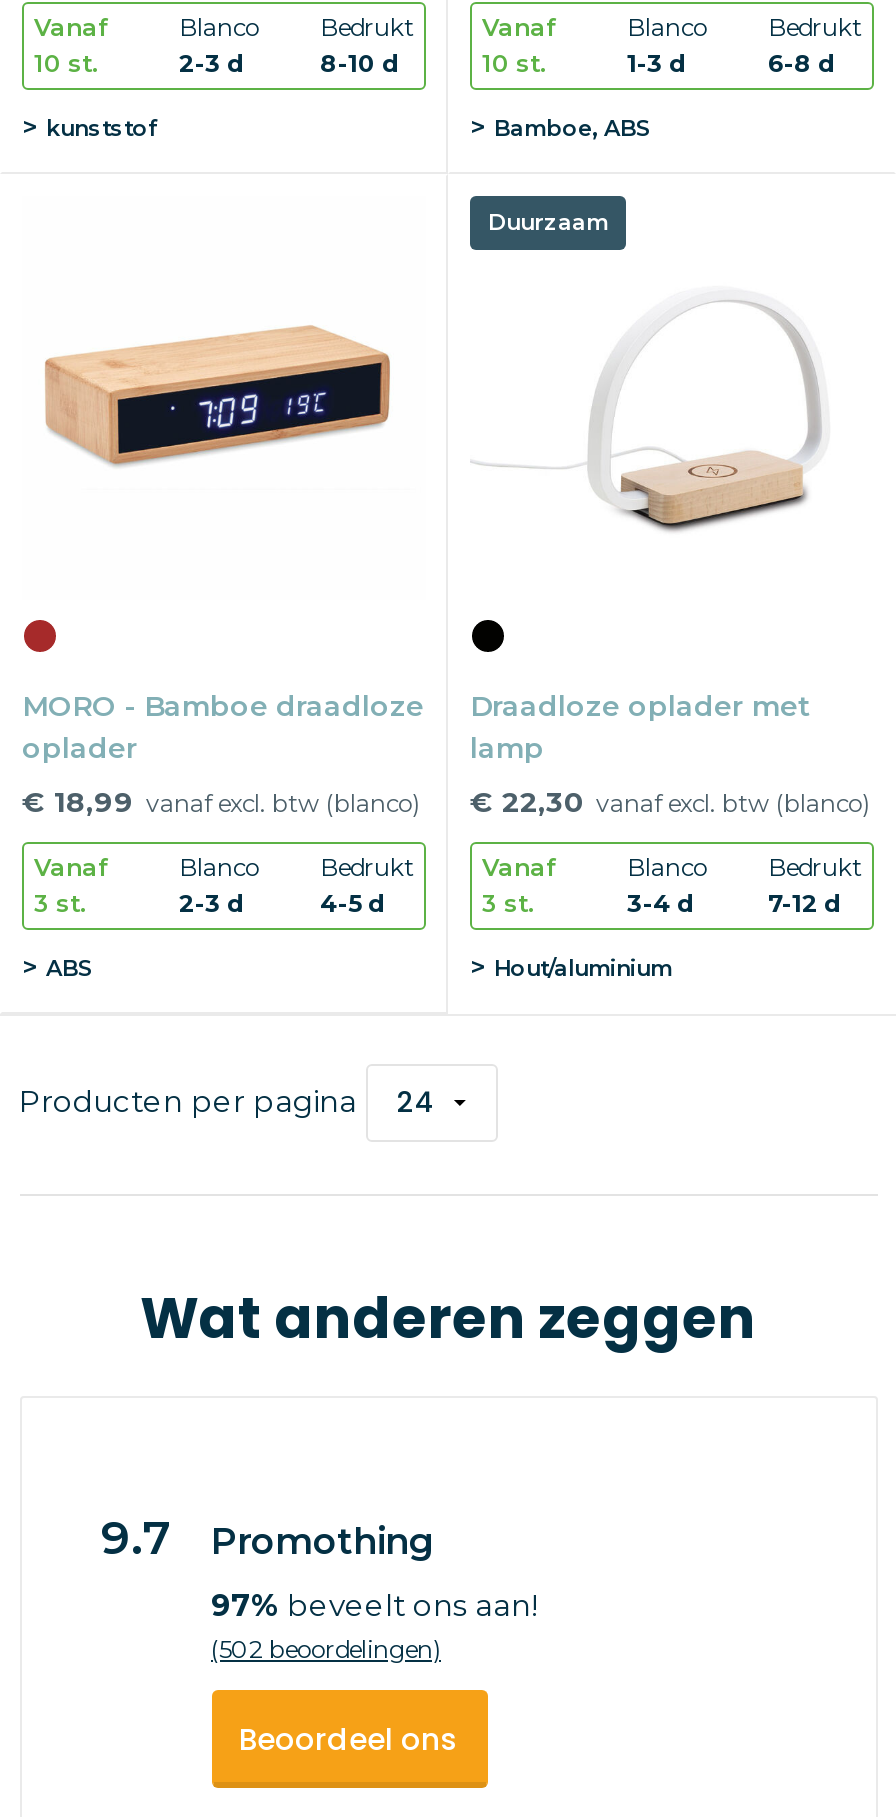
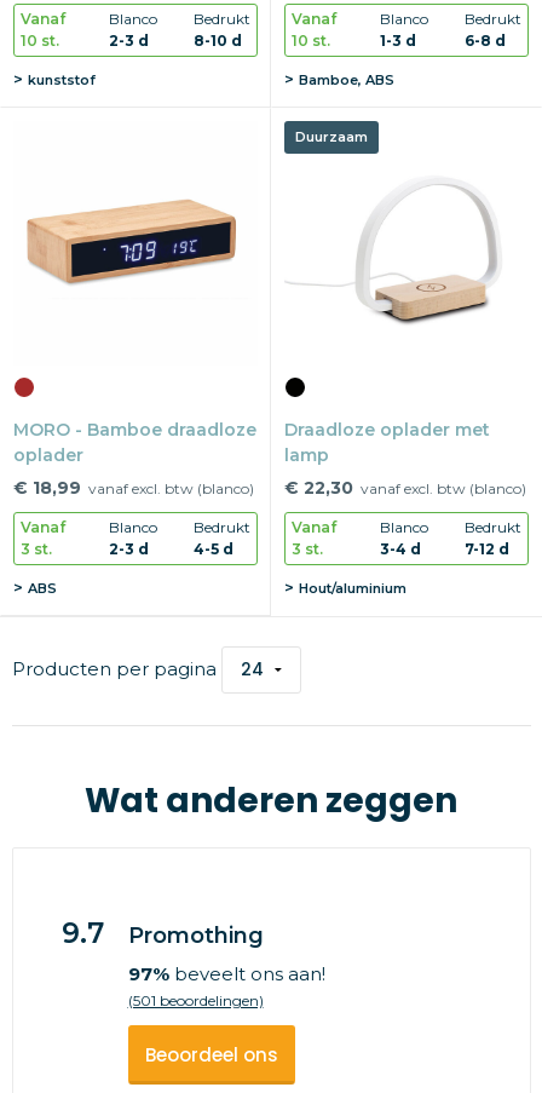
- (502 beoordelingen)
+ (501 beoordelingen)
